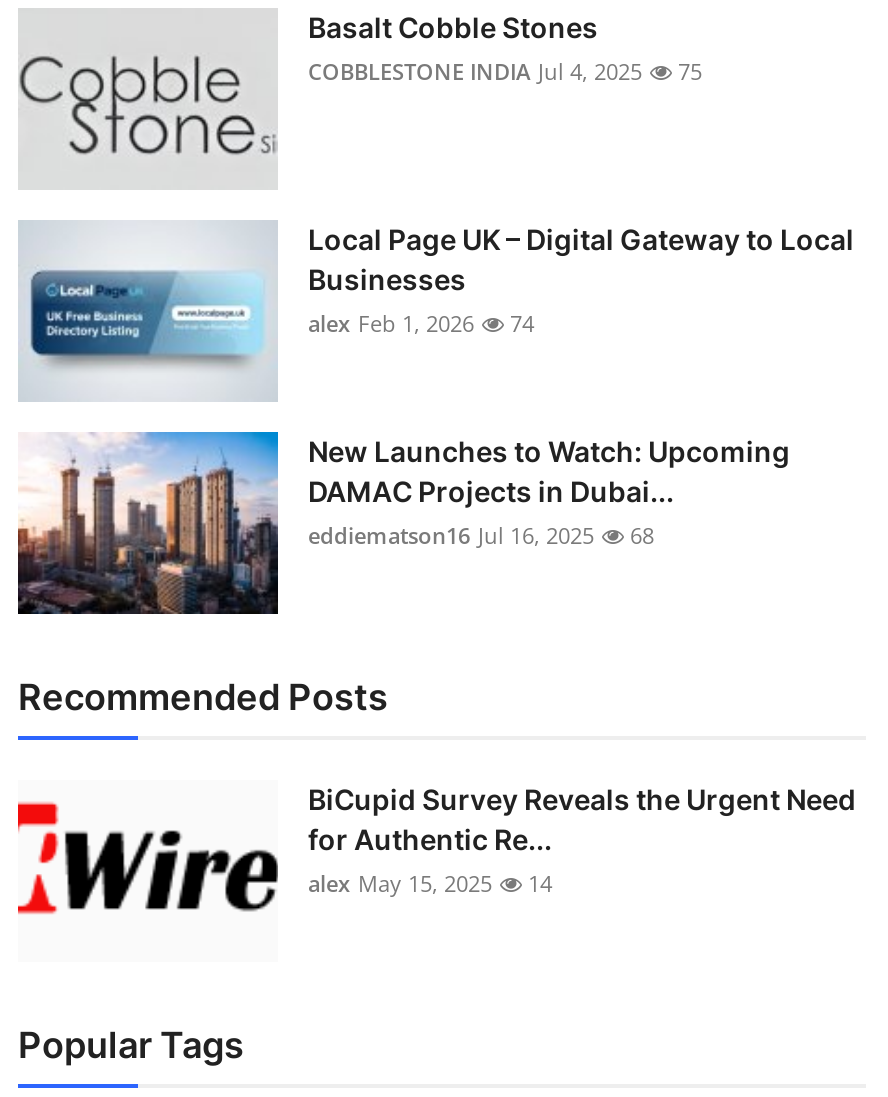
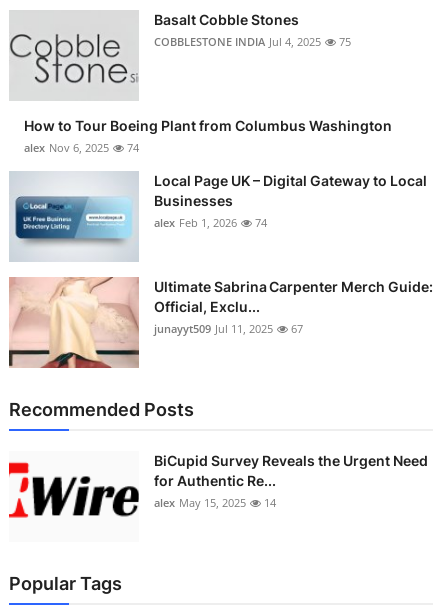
+ How to Tour Boeing Plant from Columbus Washington
+ alex Nov 6, 2025
+ 74

- [image]
- New Launches to Watch: Upcoming
- DAMAC Projects in Dubai...
- eddiematson16 Jul 16, 2025
- 68
+ [image]
+ Ultimate Sabrina Carpenter Merch Guide:
+ Official, Exclu...
+ junayyt509 Jul 11, 2025
+ 67
